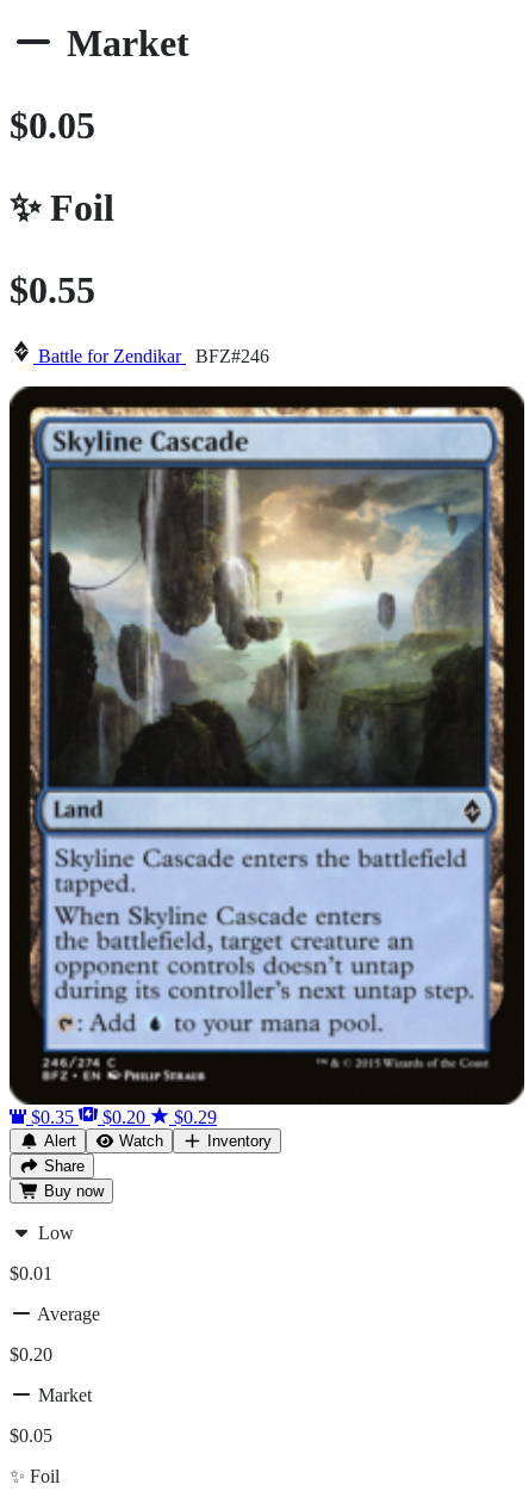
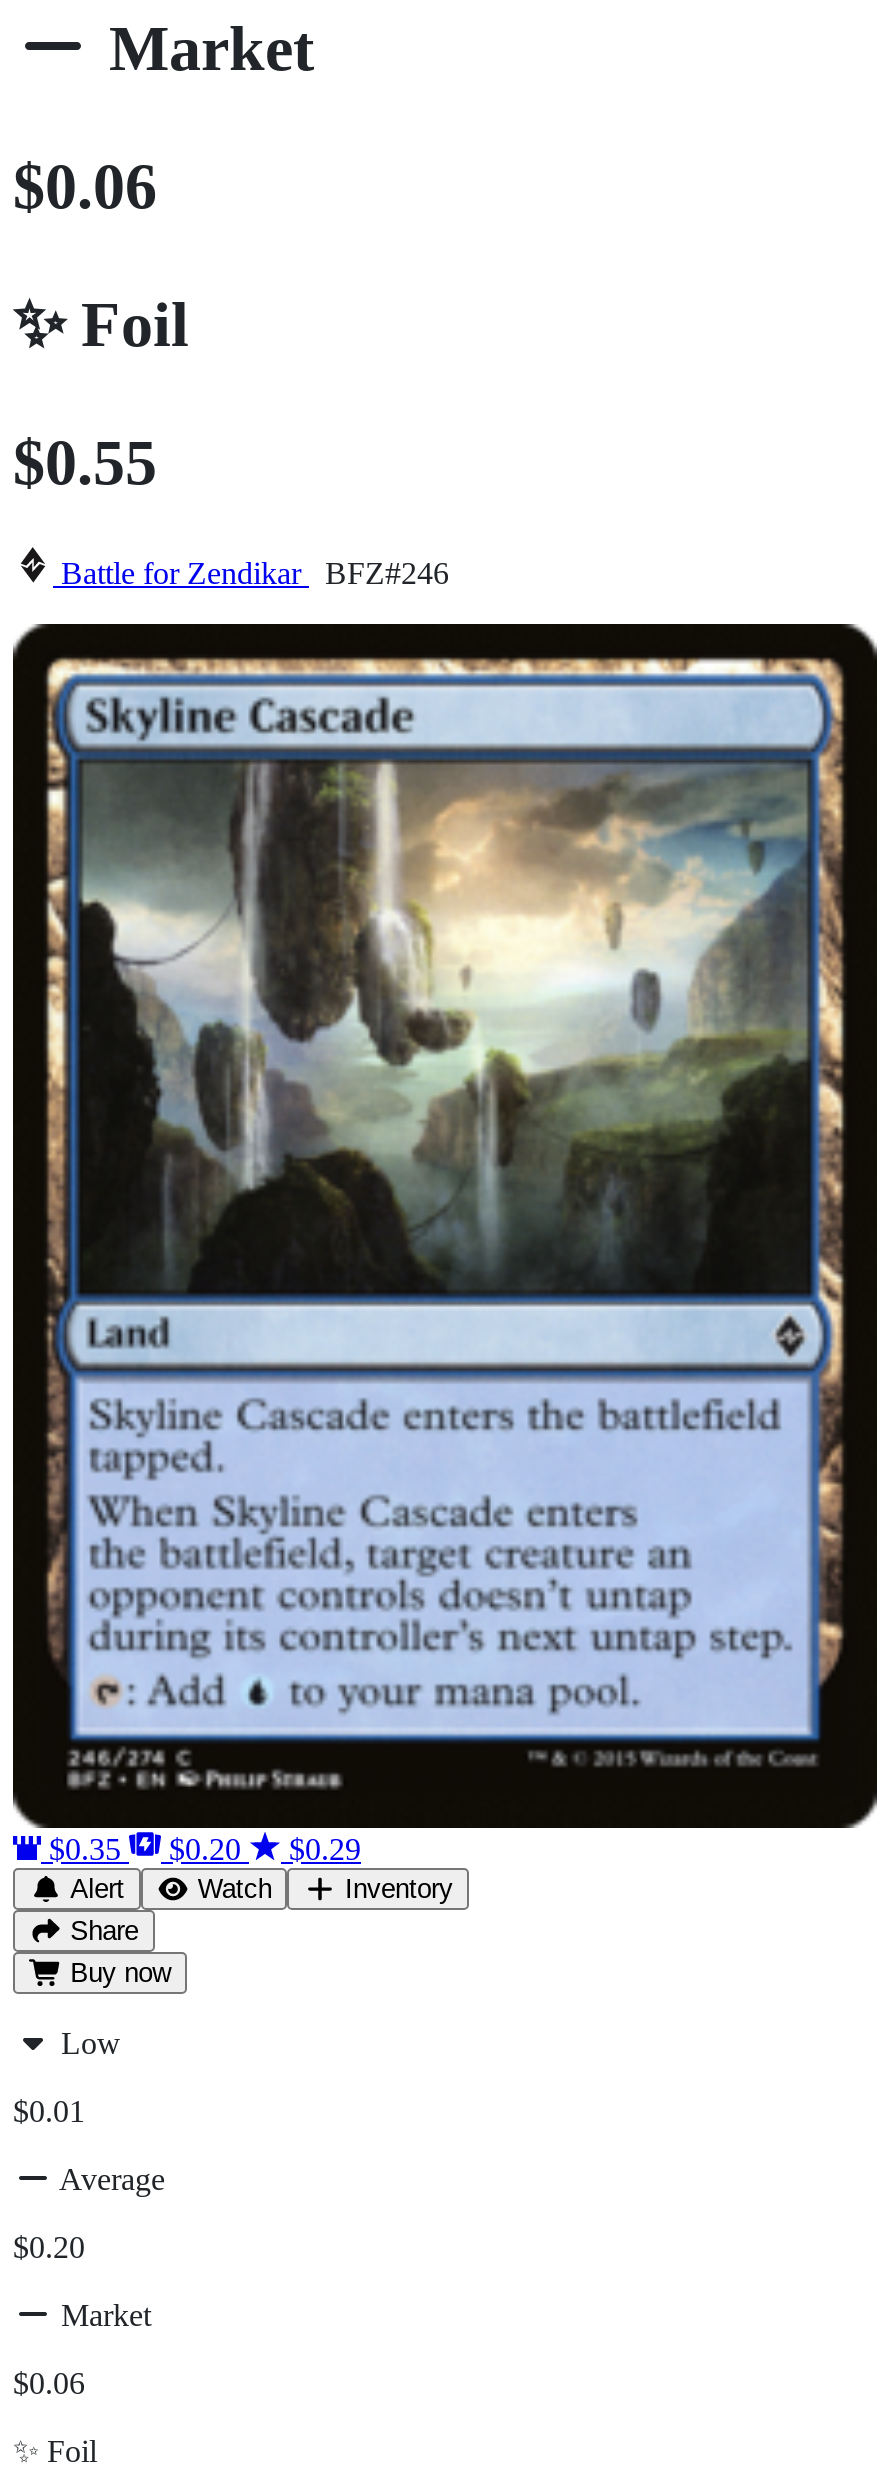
- $0.05
+ $0.06

- $0.05
+ $0.06
